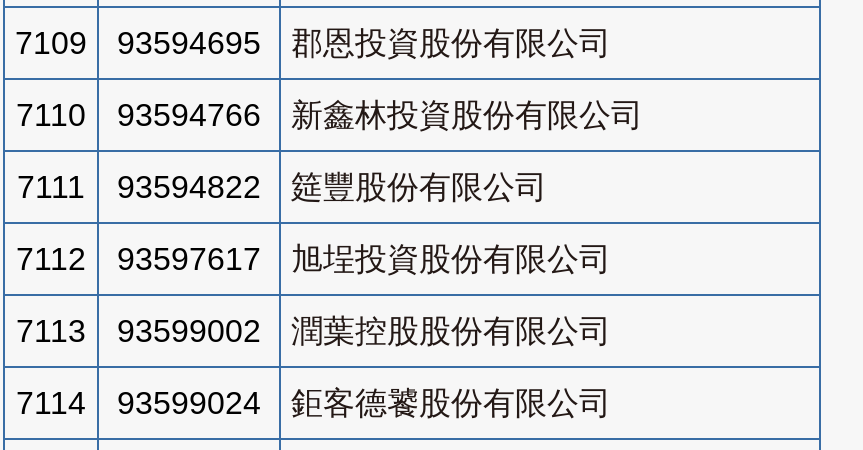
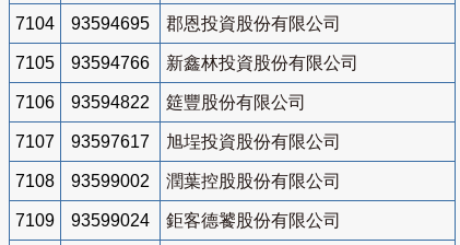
- 7109 93594695 郡恩投資股份有限公司
+ 7104 93594695 郡恩投資股份有限公司

- 7110 93594766 新鑫林投資股份有限公司
+ 7105 93594766 新鑫林投資股份有限公司

- 7111 93594822 筵豐股份有限公司
+ 7106 93594822 筵豐股份有限公司

- 7112 93597617 旭埕投資股份有限公司
+ 7107 93597617 旭埕投資股份有限公司

- 7113 93599002 潤葉控股股份有限公司
+ 7108 93599002 潤葉控股股份有限公司

- 7114 93599024 鉅客德饕股份有限公司
+ 7109 93599024 鉅客德饕股份有限公司
